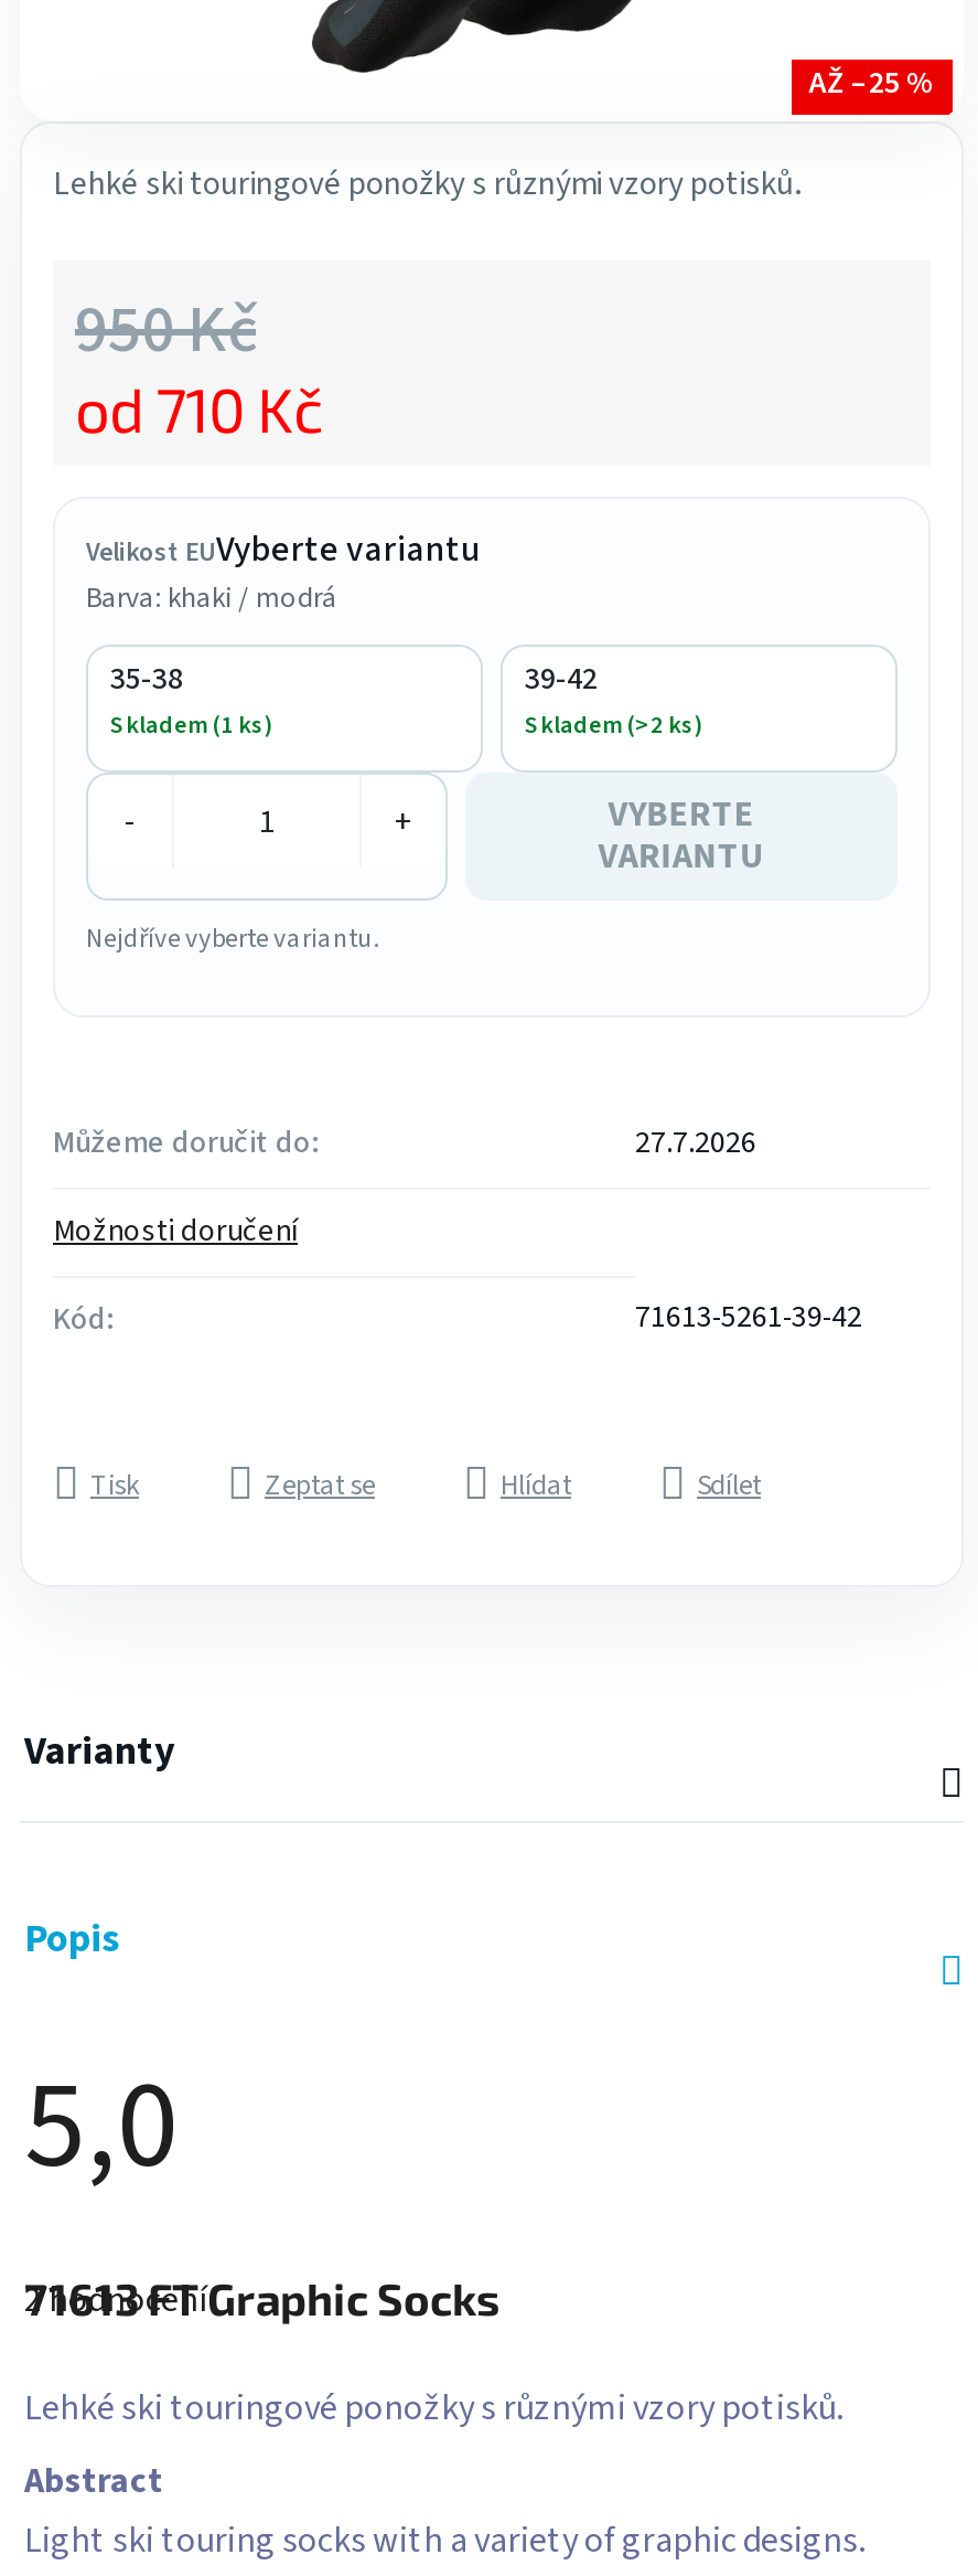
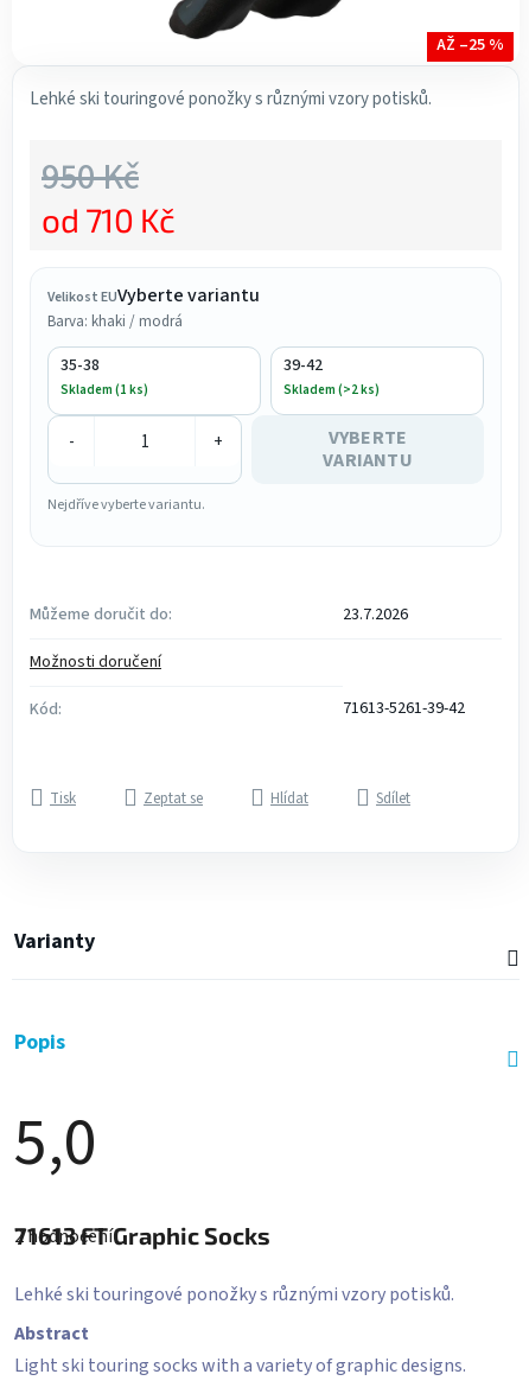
- 27.7.2026
+ 23.7.2026
